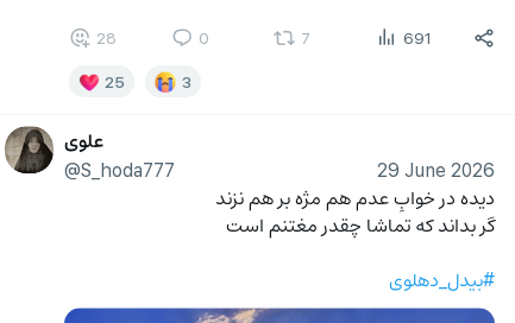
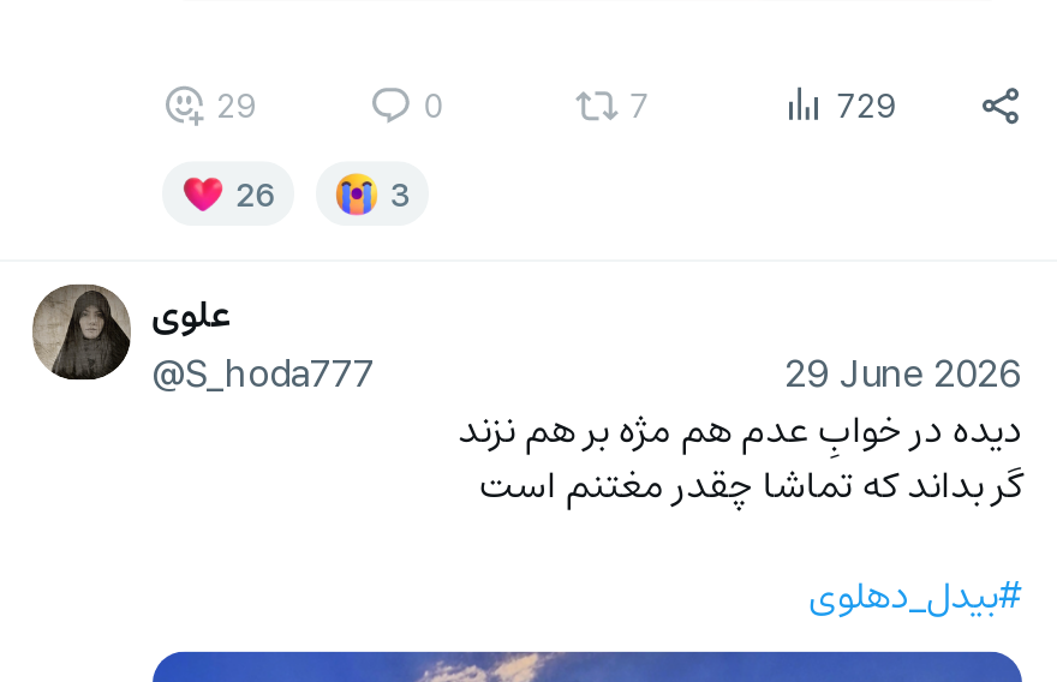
- 28
+ 29

- 691
+ 729

- 25
+ 26
